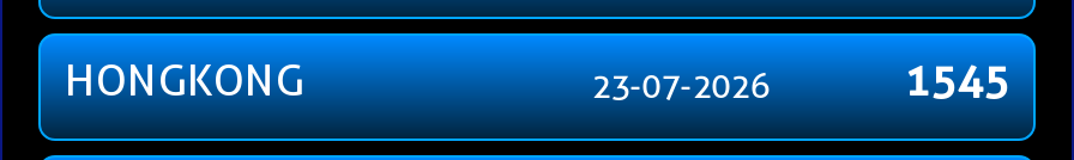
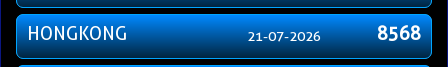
- 23-07-2026
+ 21-07-2026

- 1545
+ 8568
